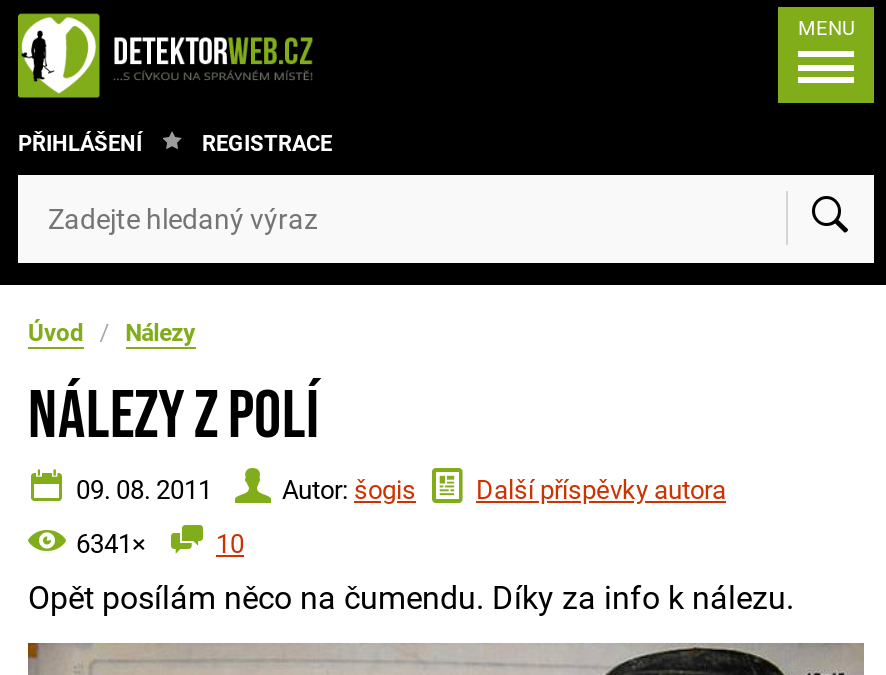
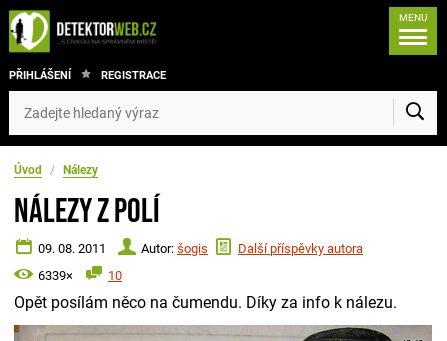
- 6341×
+ 6339×
